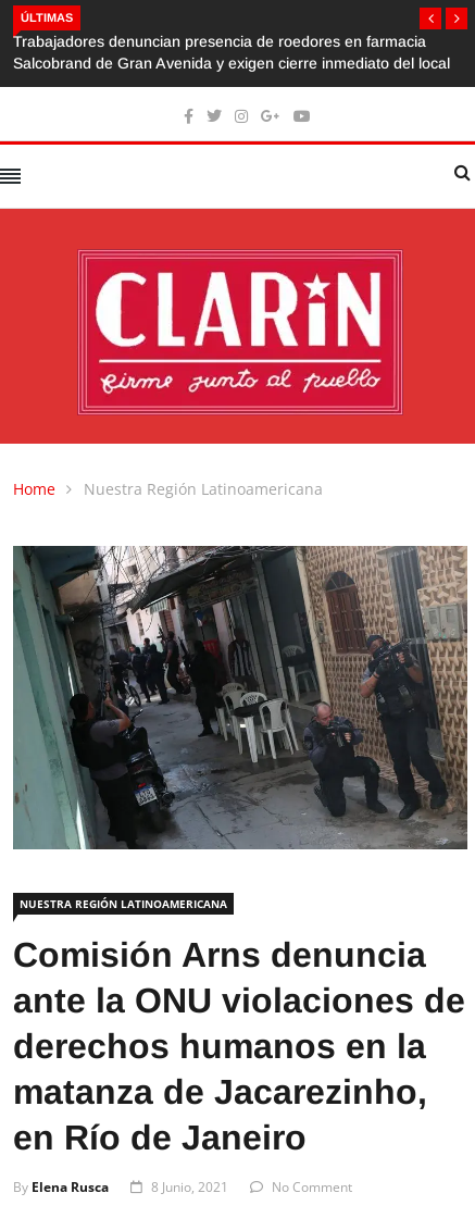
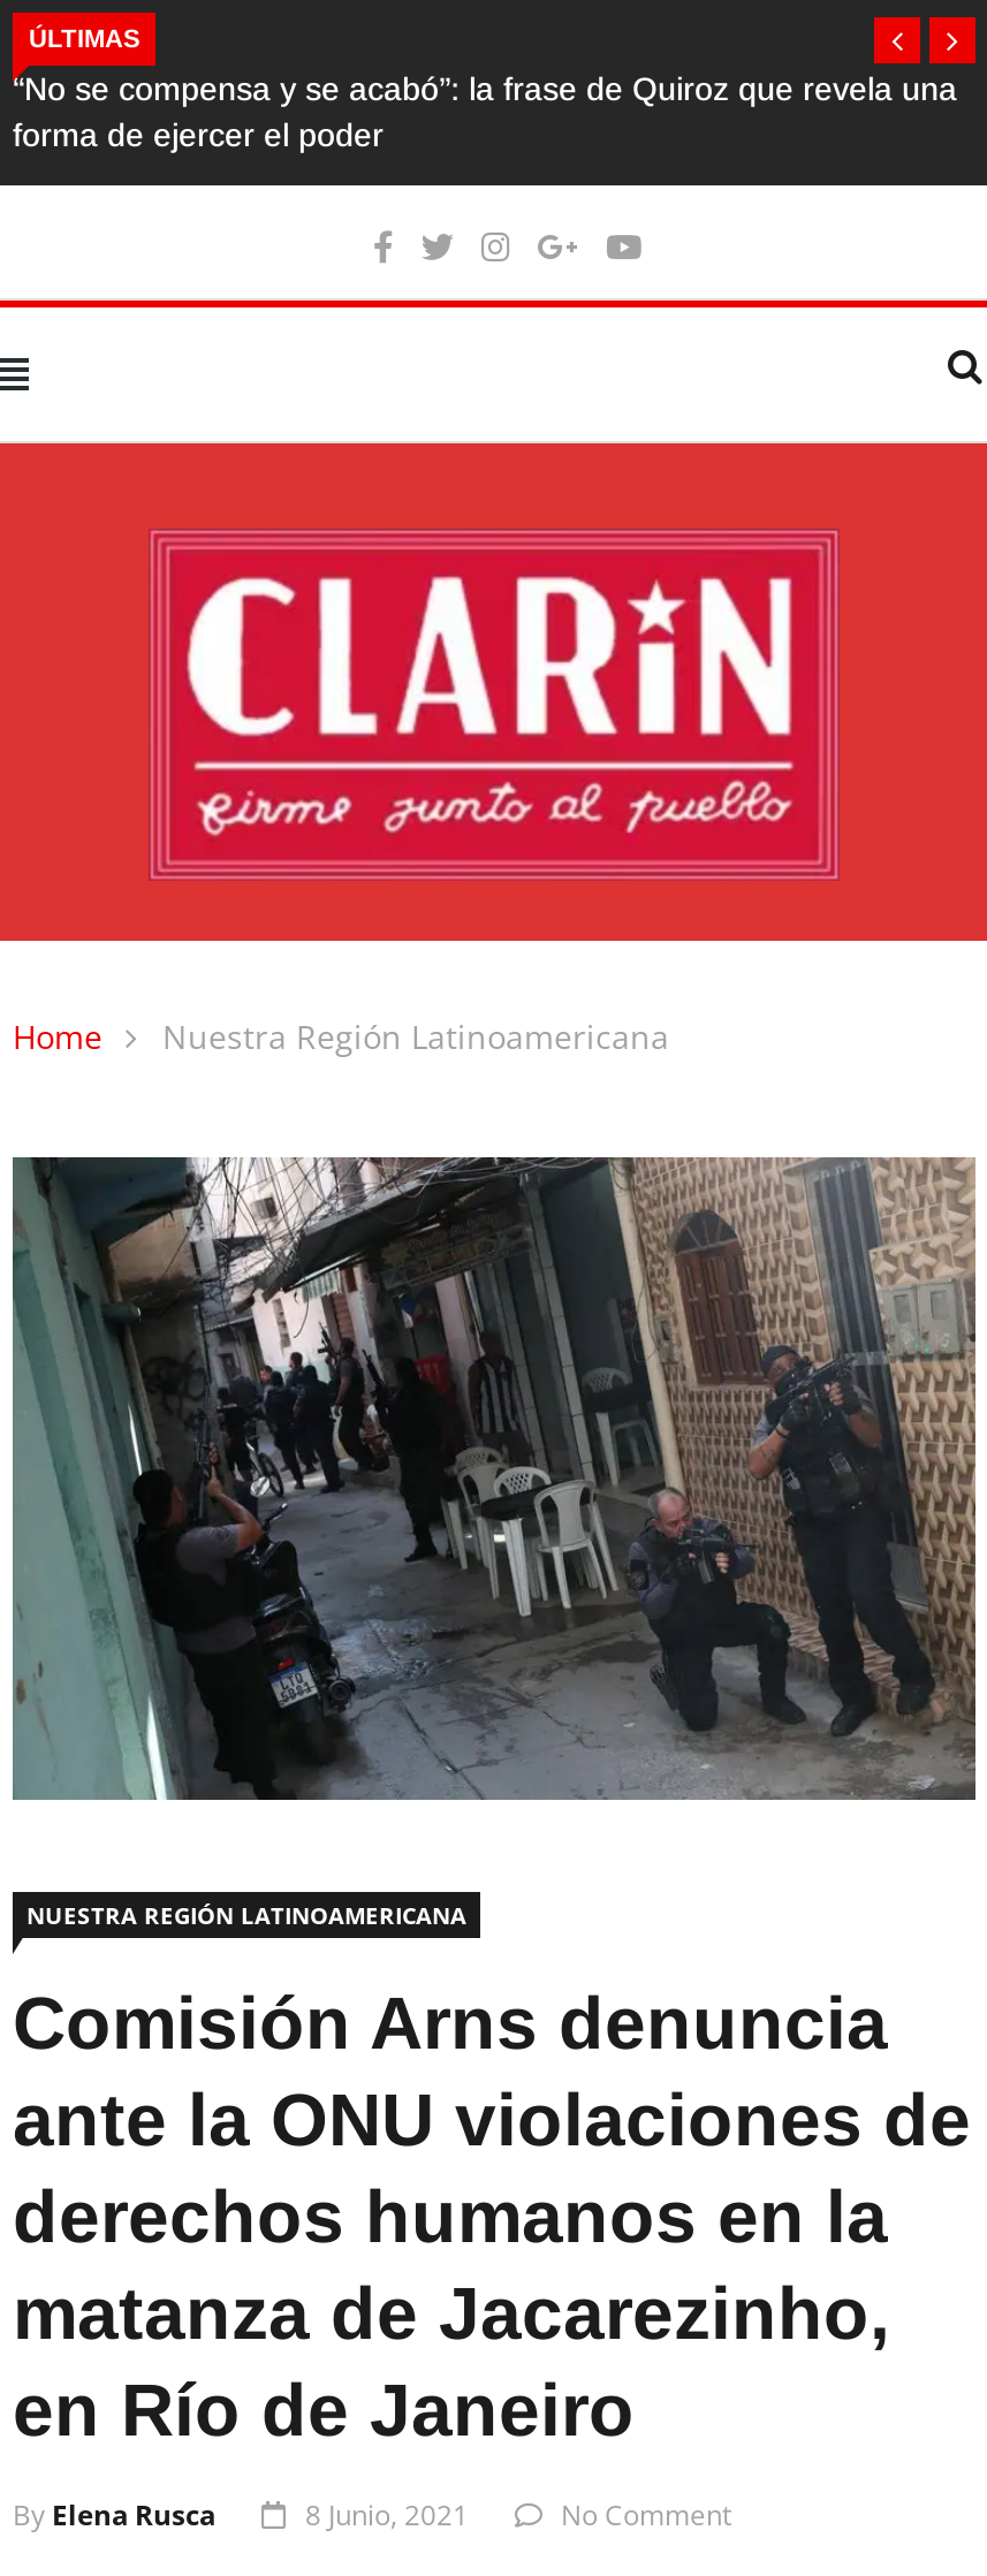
- Trabajadores denuncian presencia de roedores en farmacia
- Salcobrand de Gran Avenida y exigen cierre inmediato del local
+ “No se compensa y se acabó”: la frase de Quiroz que revela una
+ forma de ejercer el poder
